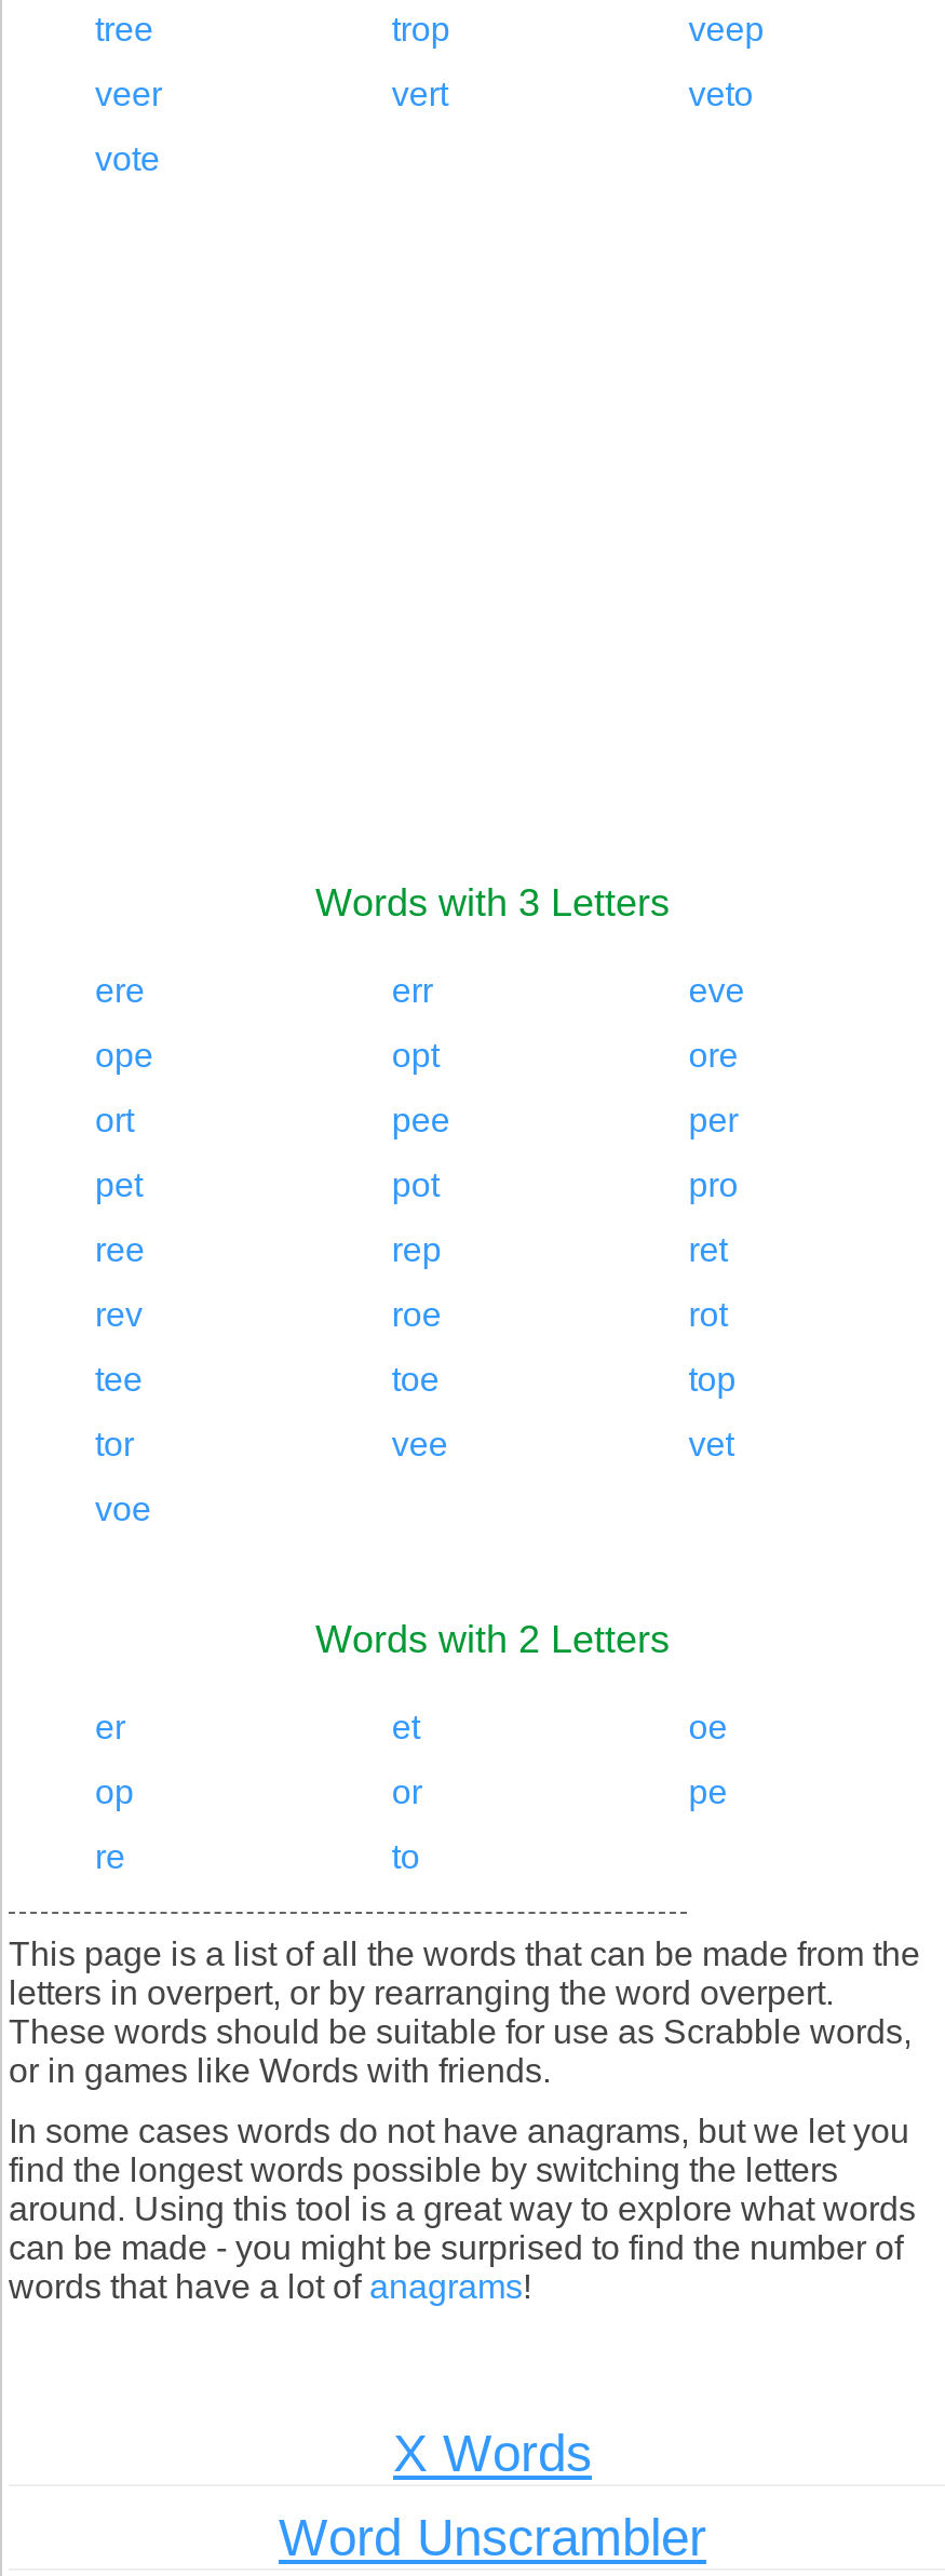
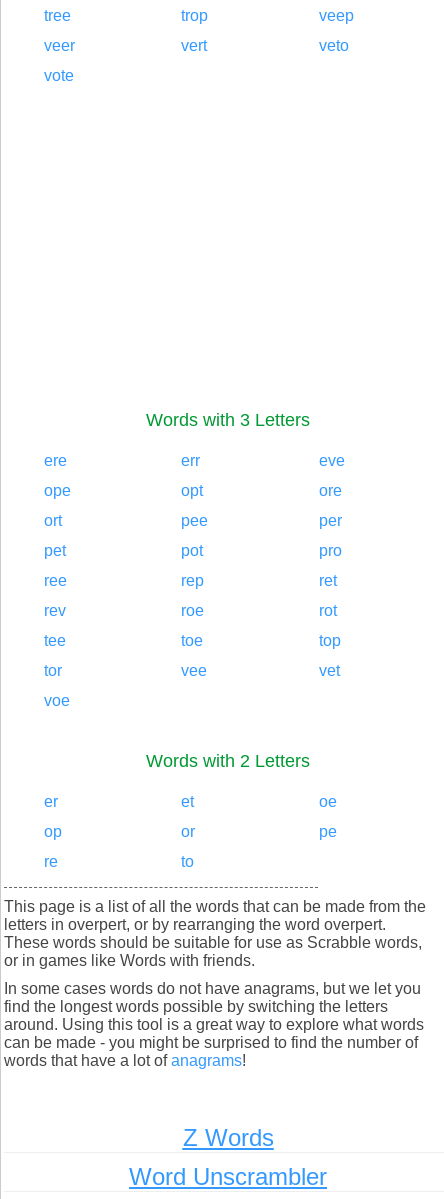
- X Words
+ Z Words
